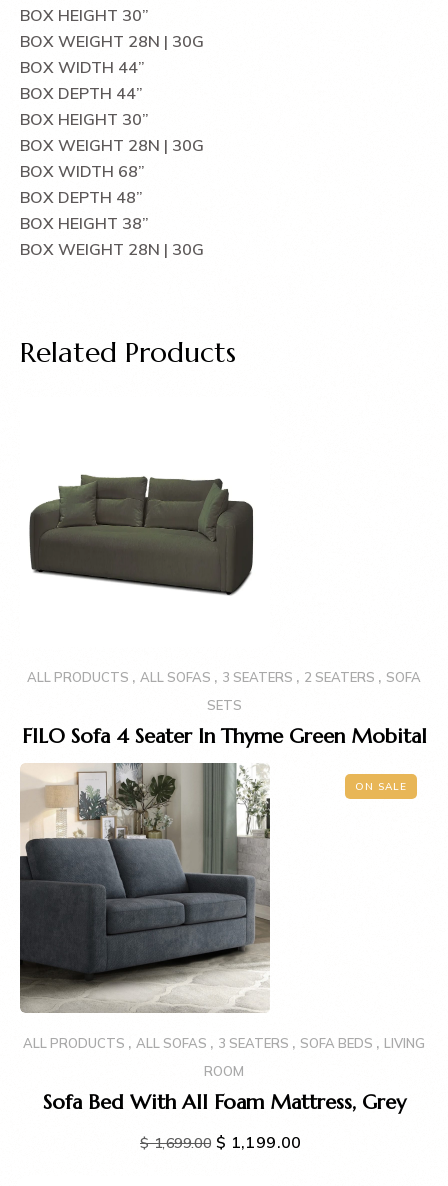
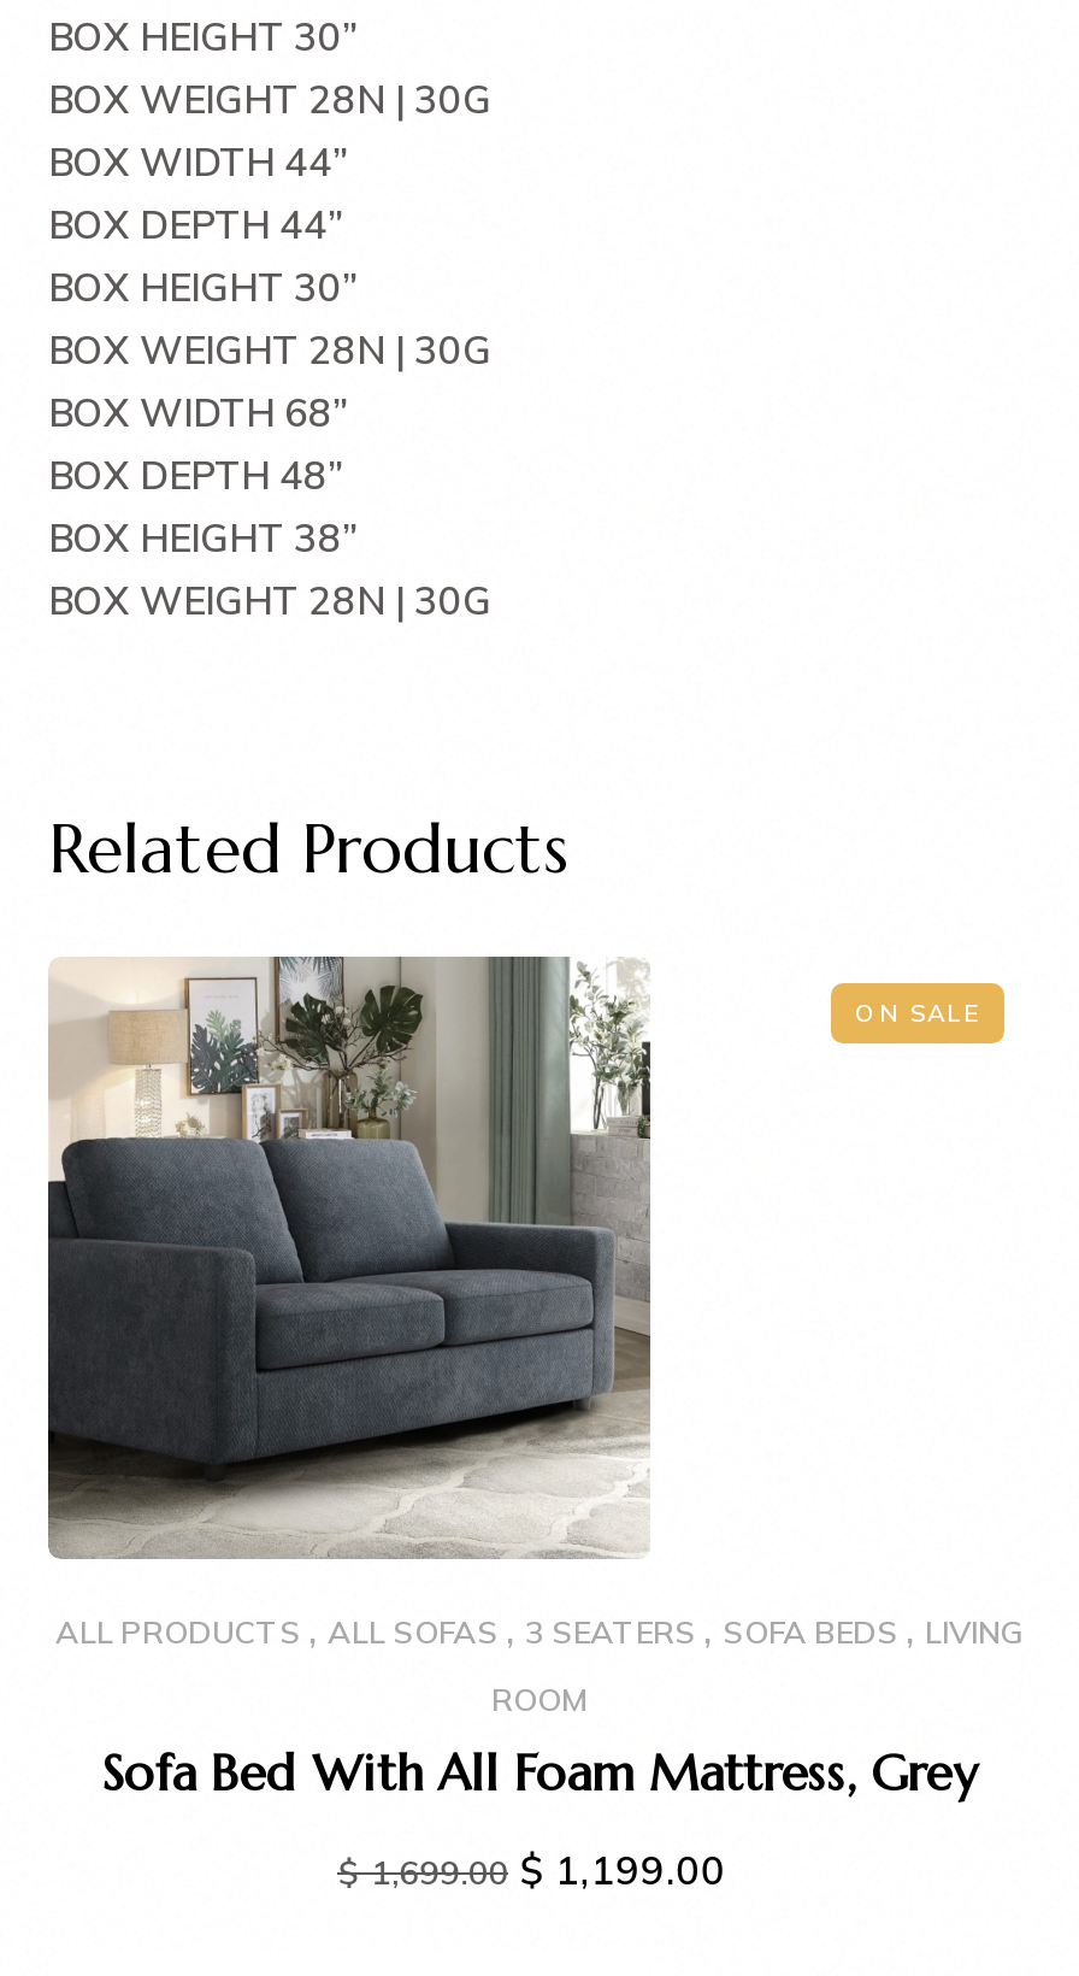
- [image]

- ALL PRODUCTS , ALL SOFAS , 3 SEATERS , 2 SEATERS , SOFA
- SETS
- FILO Sofa 4 Seater In Thyme Green Mobital
